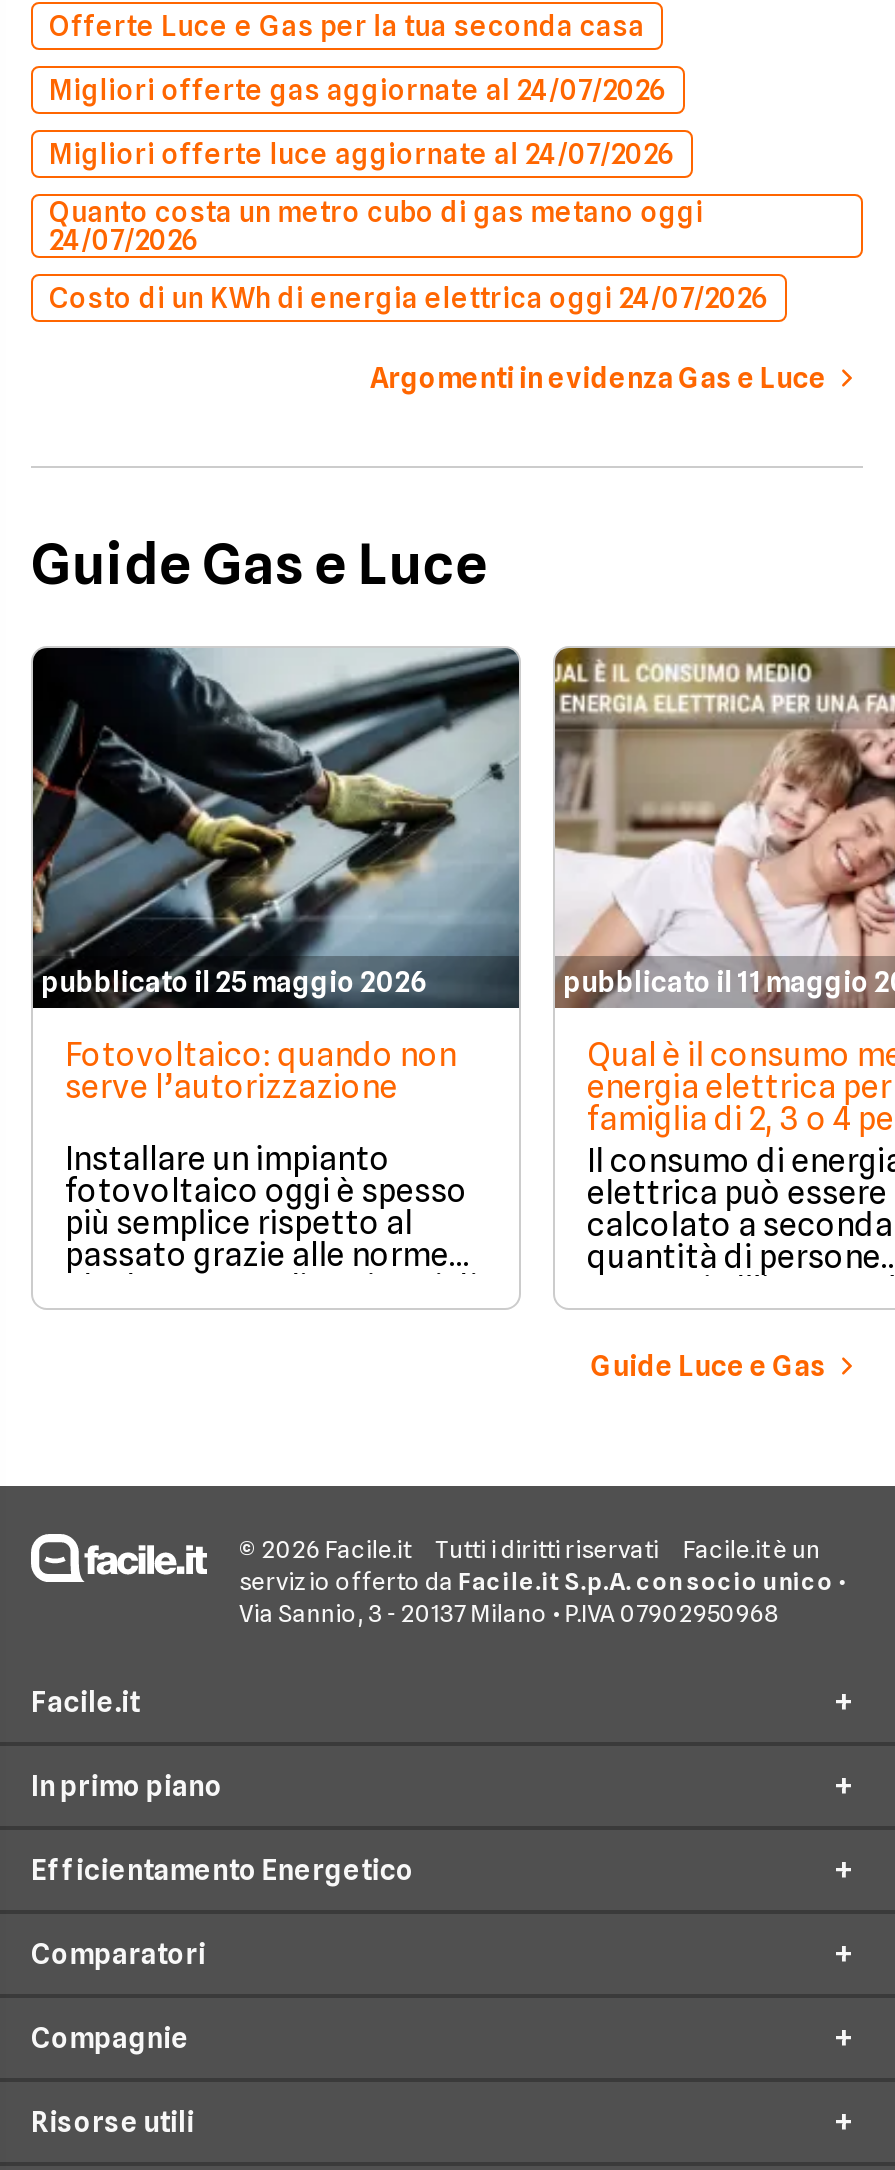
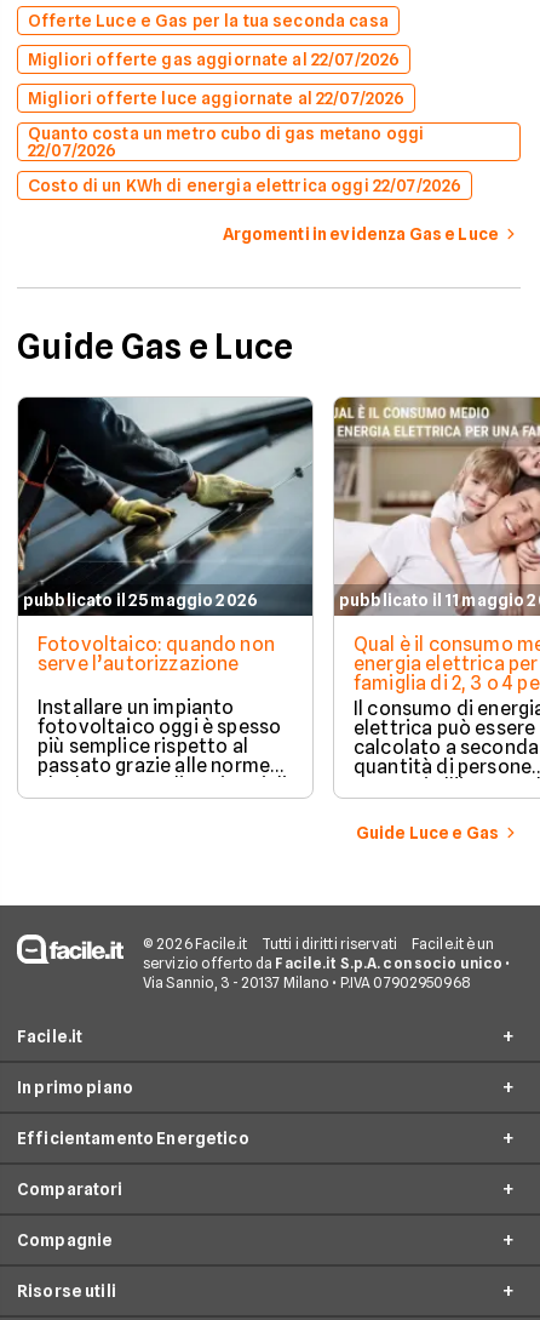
- Migliori offerte gas aggiornate al 24/07/2026
+ Migliori offerte gas aggiornate al 22/07/2026

- Migliori offerte luce aggiornate al 24/07/2026
+ Migliori offerte luce aggiornate al 22/07/2026

- 24/07/2026
+ 22/07/2026

- Costo di un KWh di energia elettrica oggi 24/07/2026
+ Costo di un KWh di energia elettrica oggi 22/07/2026
